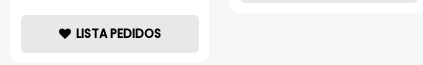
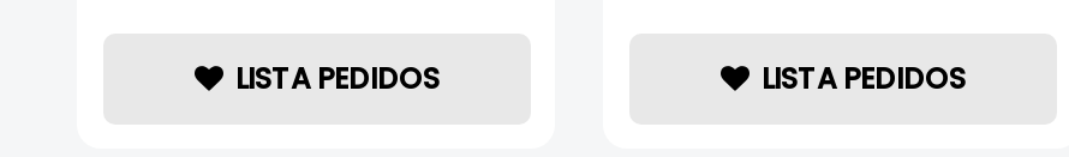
+ LISTA PEDIDOS
